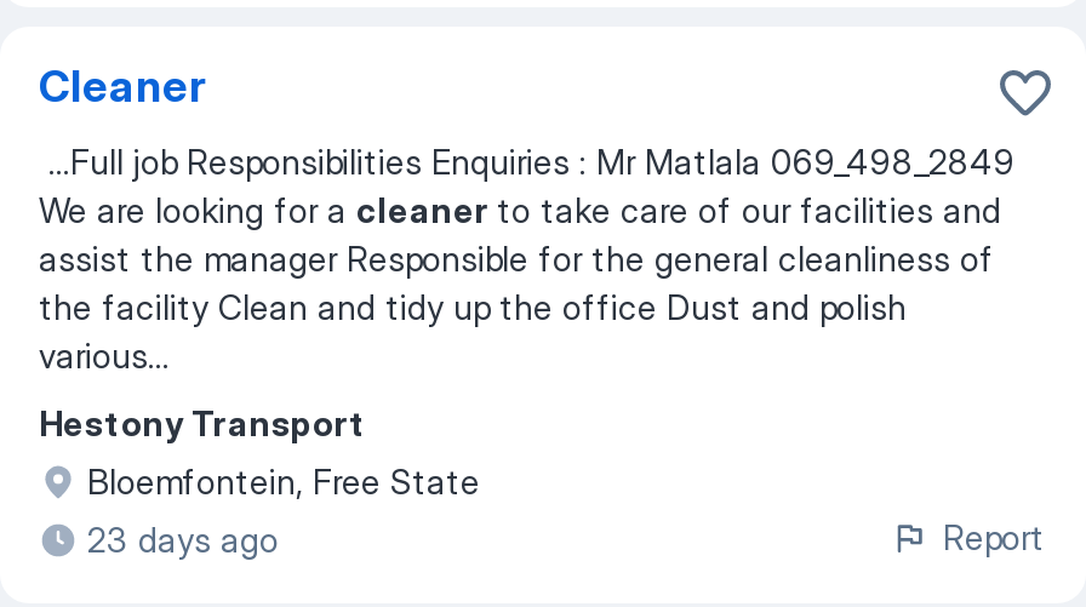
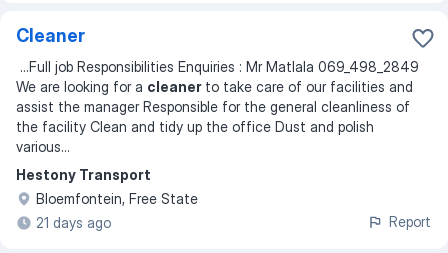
- 23 days ago
+ 21 days ago
